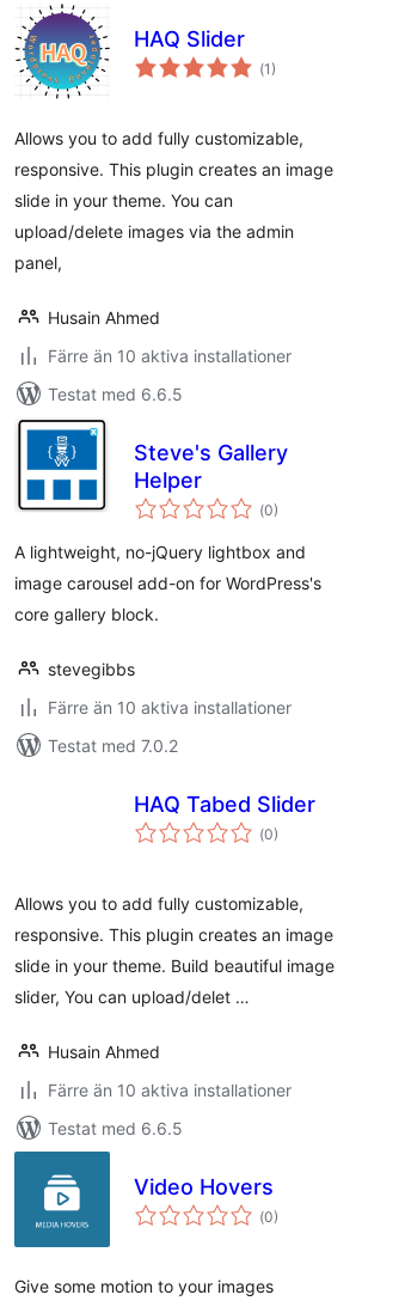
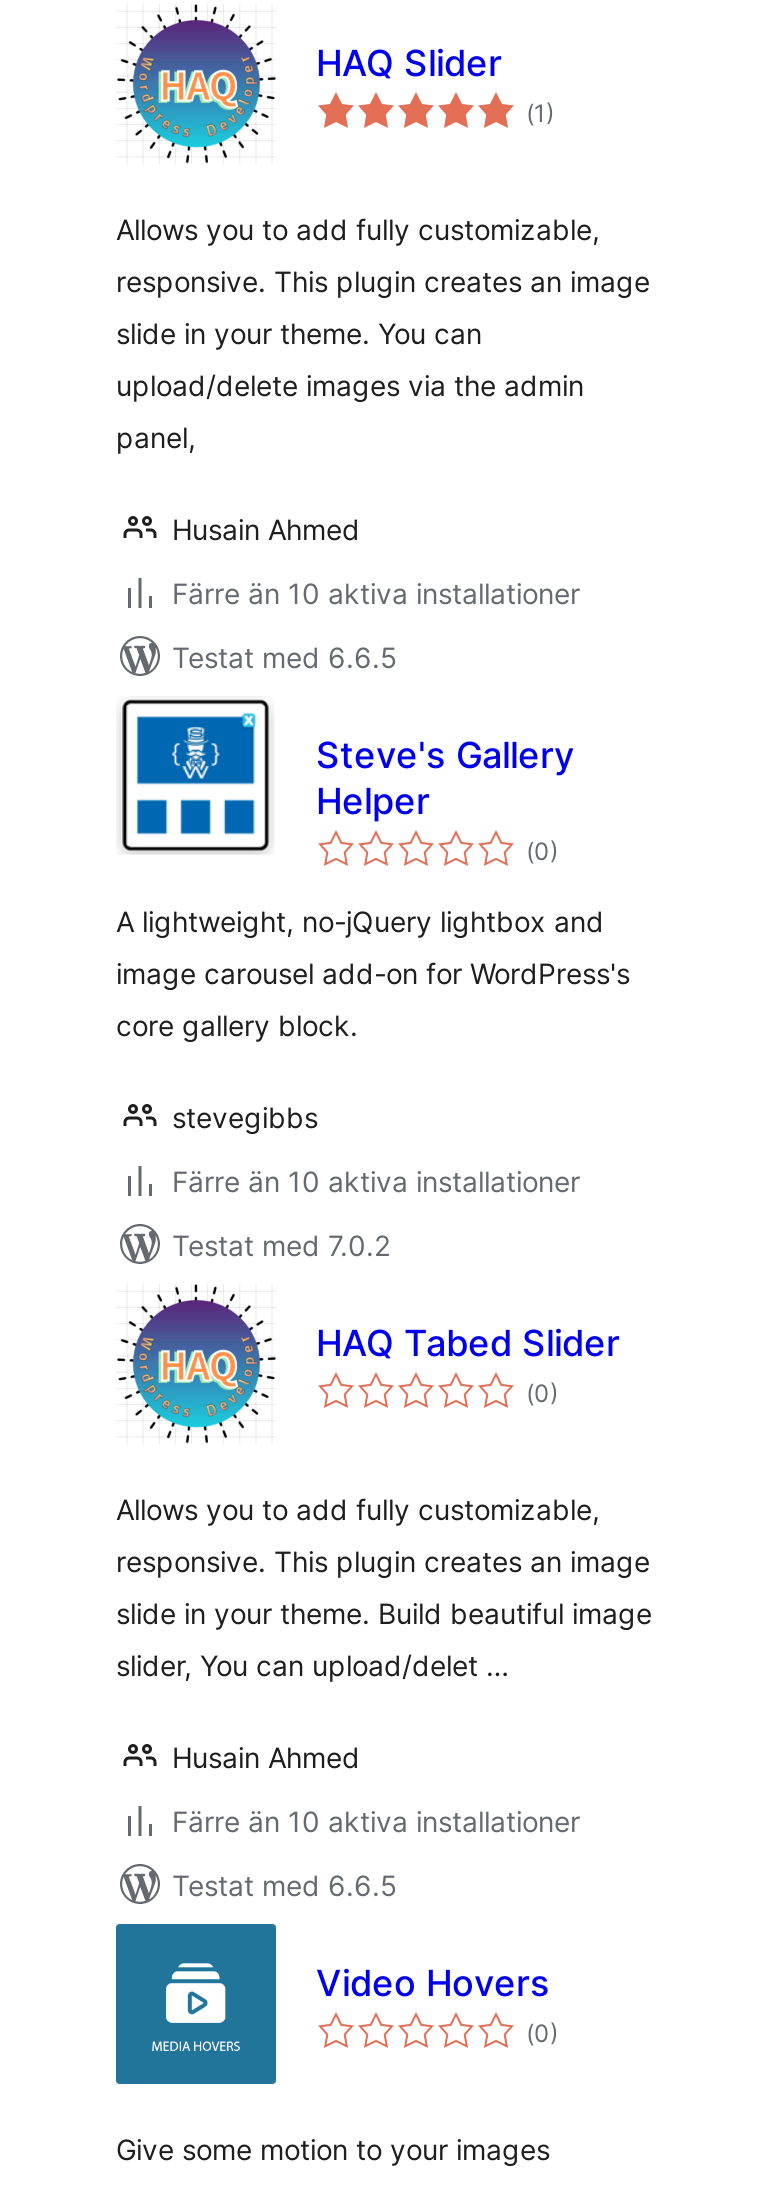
+ [image]
